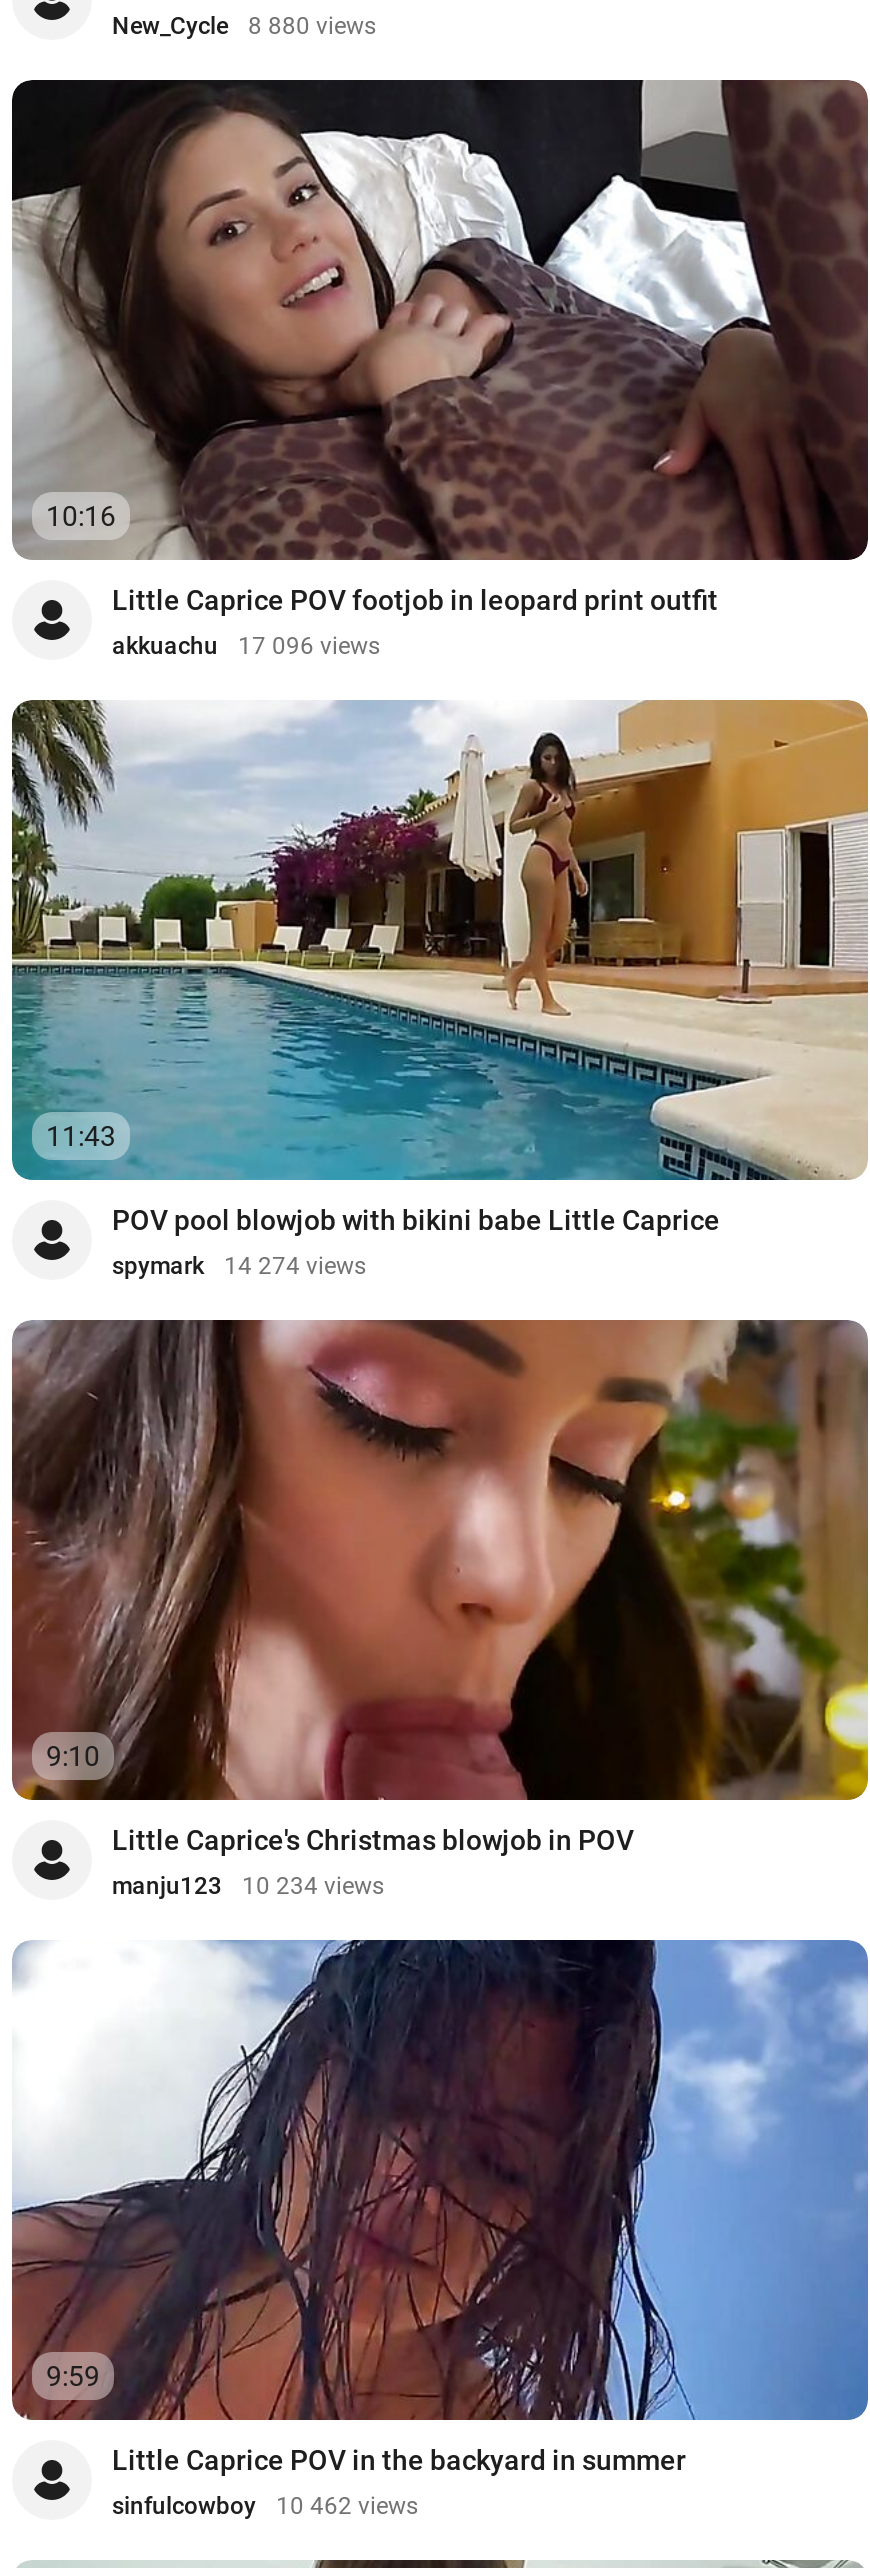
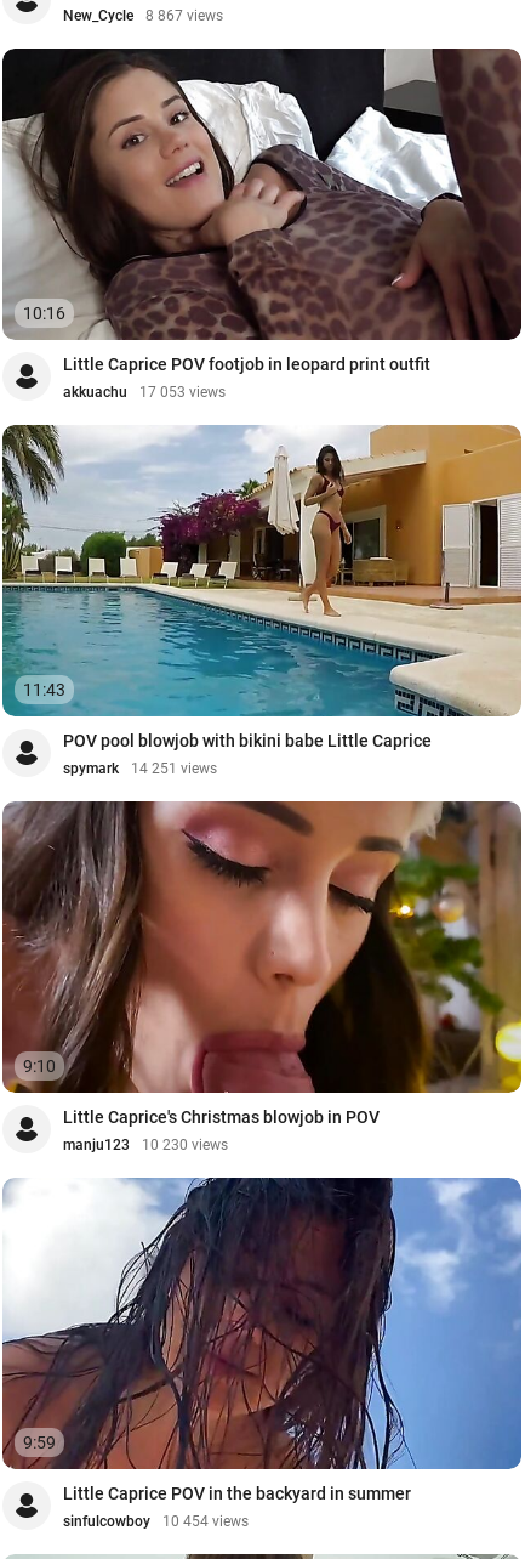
- New_Cycle 8 880 views
+ New_Cycle 8 867 views

- akkuachu 17 096 views
+ akkuachu 17 053 views

- spymark 14 274 views
+ spymark 14 251 views

- manju123 10 234 views
+ manju123 10 230 views

- sinfulcowboy 10 462 views
+ sinfulcowboy 10 454 views
